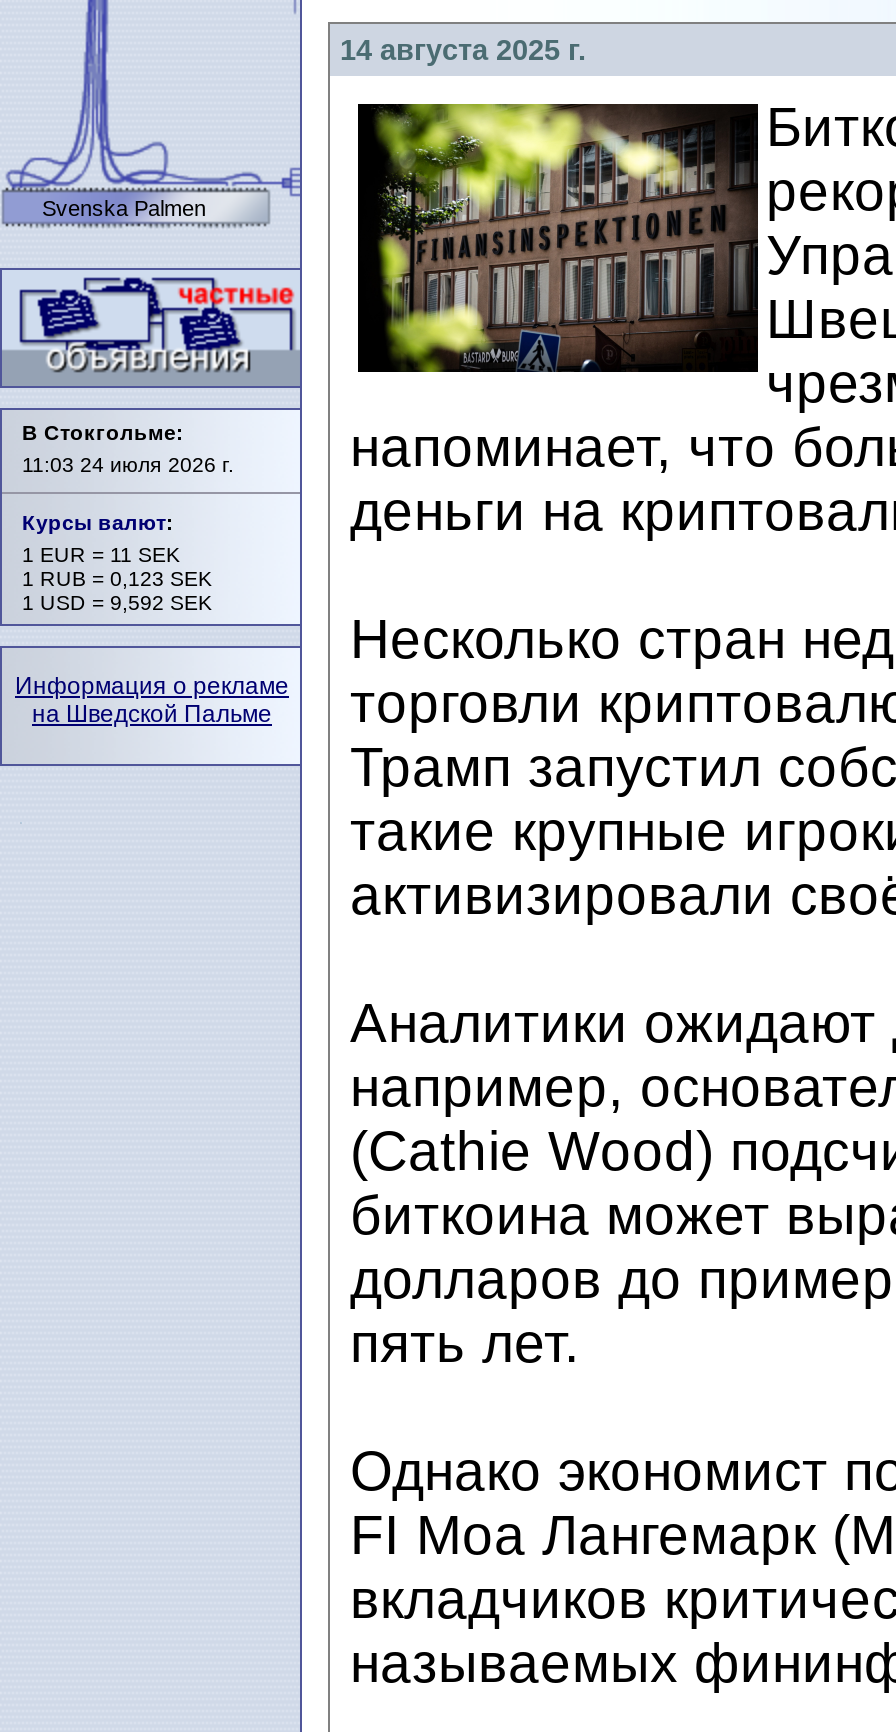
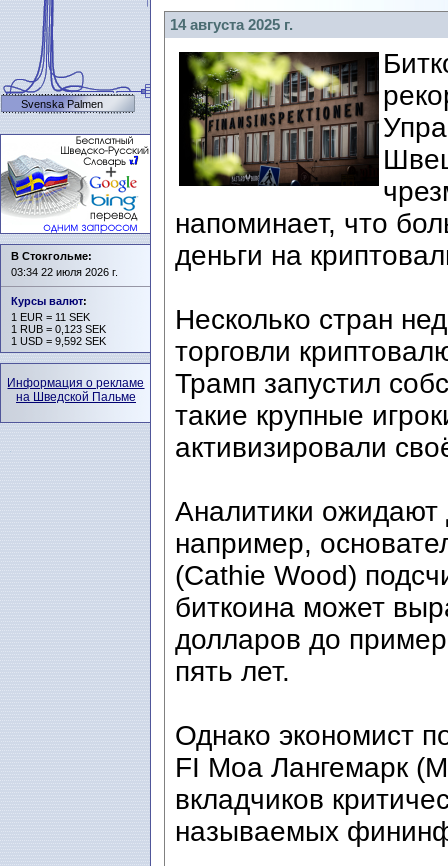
- [image]
- 11:03 24 июля 2026 г.
+ [image]
+ 03:34 22 июля 2026 г.

moved down: В Стокгольме:

moved down: Курсы валют: | 1 EUR = 11 SEK | 1 RUB = 0,123 SEK | 1 USD = 9,592 SEK | Информация о рекламе | на Шведской Пальме
